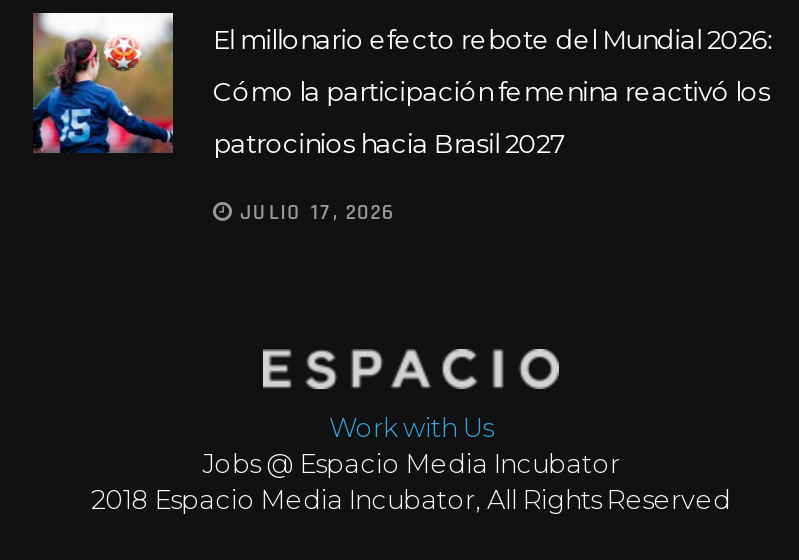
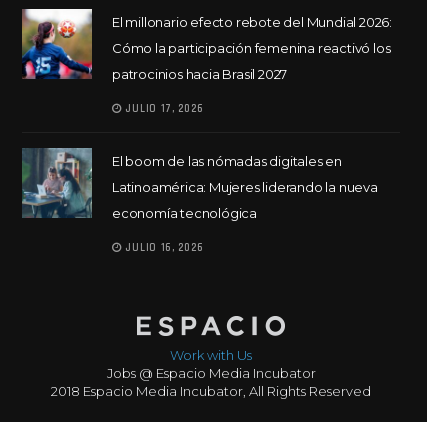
+ [image]
+ El boom de las nómadas digitales en
+ Latinoamérica: Mujeres liderando la nueva
+ economía tecnológica
+ JULIO 16, 2026
